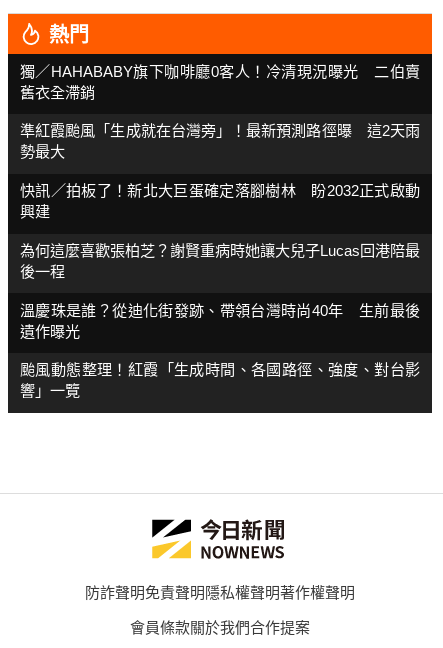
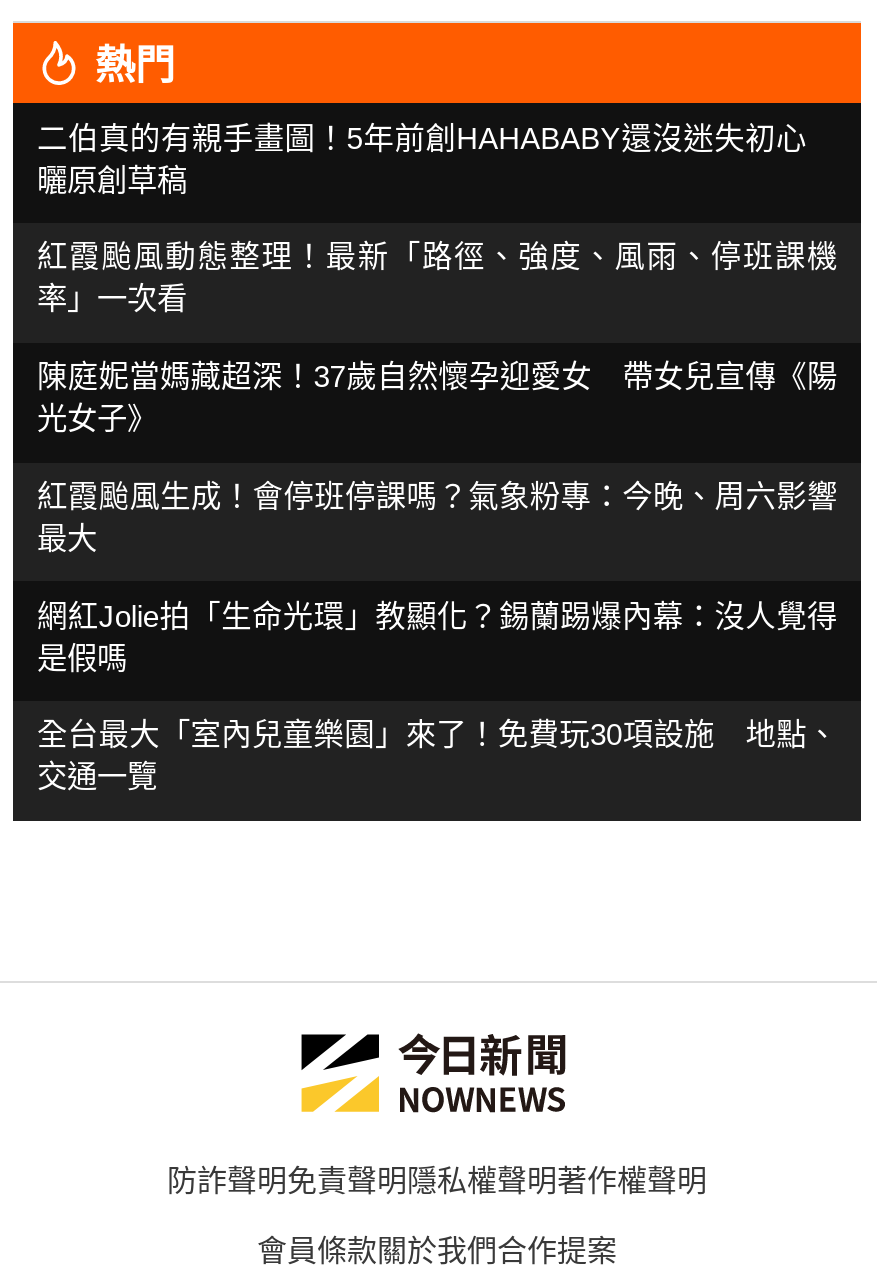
- 獨／HAHABABY旗下咖啡廳0客人！冷清現況曝光 二伯賣
- 舊衣全滯銷
+ 二伯真的有親手畫圖！5年前創HAHABABY還沒迷失初心
+ 曬原創草稿

- 準紅霞颱風「生成就在台灣旁」！最新預測路徑曝 這2天雨
- 勢最大
+ 紅霞颱風動態整理！最新「路徑、強度、風雨、停班課機
+ 率」一次看

- 快訊／拍板了！新北大巨蛋確定落腳樹林 盼2032正式啟動
- 興建
+ 陳庭妮當媽藏超深！37歲自然懷孕迎愛女 帶女兒宣傳《陽
+ 光女子》

- 為何這麼喜歡張柏芝？謝賢重病時她讓大兒子Lucas回港陪最
- 後一程
+ 紅霞颱風生成！會停班停課嗎？氣象粉專：今晚、周六影響
+ 最大

- 溫慶珠是誰？從迪化街發跡、帶領台灣時尚40年 生前最後
- 遺作曝光
+ 網紅Jolie拍「生命光環」教顯化？錫蘭踢爆內幕：沒人覺得
+ 是假嗎

- 颱風動態整理！紅霞「生成時間、各國路徑、強度、對台影
- 響」一覽
+ 全台最大「室內兒童樂園」來了！免費玩30項設施 地點、
+ 交通一覽
